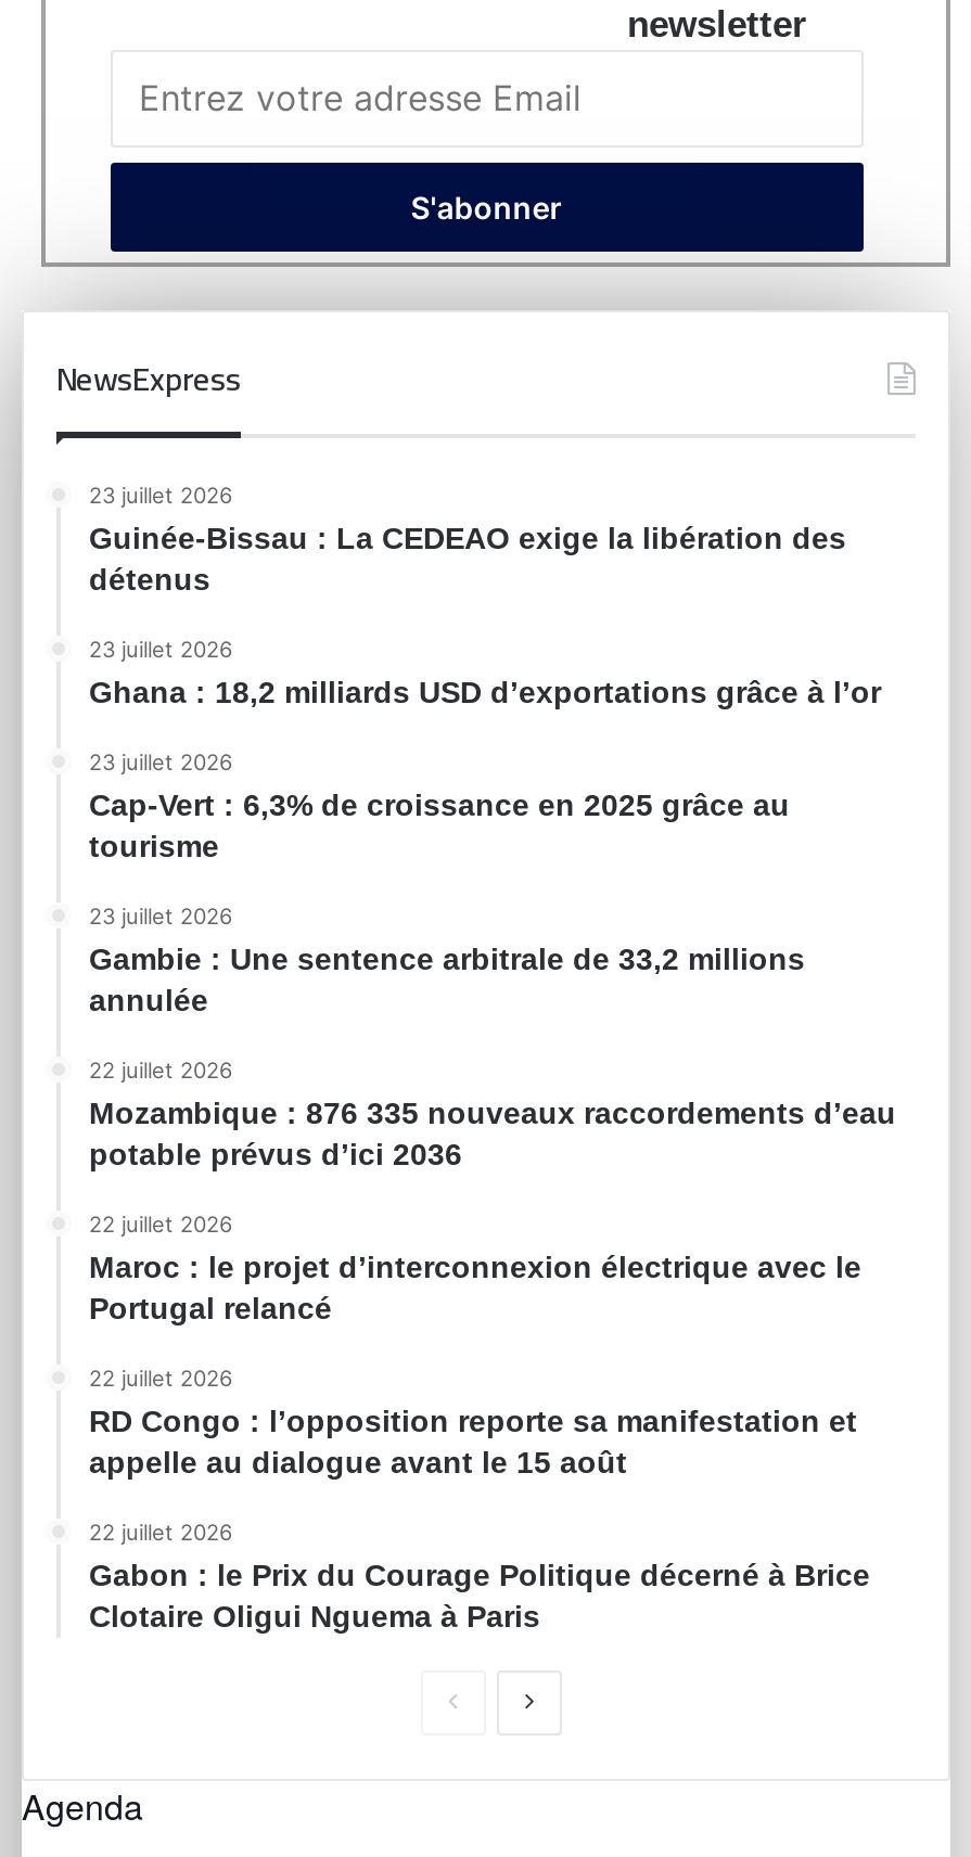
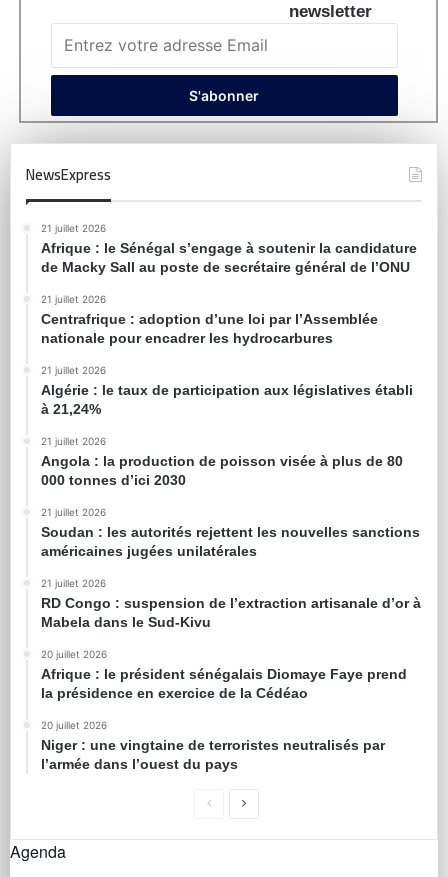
- 23 juillet 2026
- Guinée-Bissau : La CEDEAO exige la libération des
- détenus
+ 21 juillet 2026
+ Afrique : le Sénégal s’engage à soutenir la candidature
+ de Macky Sall au poste de secrétaire général de l’ONU

- 23 juillet 2026
- Ghana : 18,2 milliards USD d’exportations grâce à l’or
+ 21 juillet 2026
+ Centrafrique : adoption d’une loi par l’Assemblée
+ nationale pour encadrer les hydrocarbures

- 23 juillet 2026
- Cap-Vert : 6,3% de croissance en 2025 grâce au
- tourisme
+ 21 juillet 2026
+ Algérie : le taux de participation aux législatives établi
+ à 21,24%

- 23 juillet 2026
- Gambie : Une sentence arbitrale de 33,2 millions
- annulée
+ 21 juillet 2026
+ Angola : la production de poisson visée à plus de 80
+ 000 tonnes d’ici 2030

- 22 juillet 2026
- Mozambique : 876 335 nouveaux raccordements d’eau
- potable prévus d’ici 2036
+ 21 juillet 2026
+ Soudan : les autorités rejettent les nouvelles sanctions
+ américaines jugées unilatérales

- 22 juillet 2026
- Maroc : le projet d’interconnexion électrique avec le
- Portugal relancé
+ 21 juillet 2026
+ RD Congo : suspension de l’extraction artisanale d’or à
+ Mabela dans le Sud-Kivu

- 22 juillet 2026
- RD Congo : l’opposition reporte sa manifestation et
- appelle au dialogue avant le 15 août
+ 20 juillet 2026
+ Afrique : le président sénégalais Diomaye Faye prend
+ la présidence en exercice de la Cédéao

- 22 juillet 2026
- Gabon : le Prix du Courage Politique décerné à Brice
- Clotaire Oligui Nguema à Paris
+ 20 juillet 2026
+ Niger : une vingtaine de terroristes neutralisés par
+ l’armée dans l’ouest du pays
